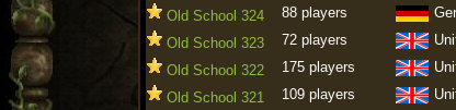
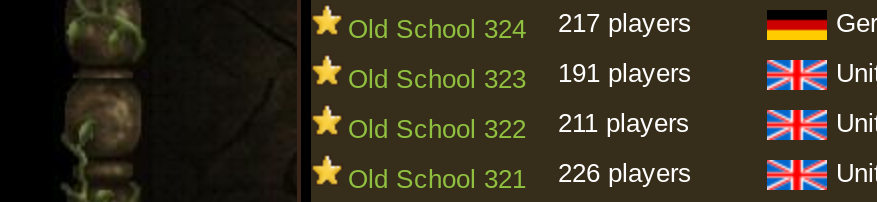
- Old School 324 88 players
+ Old School 324 217 players

- Old School 323 72 players
+ Old School 323 191 players

- Old School 322 175 players
+ Old School 322 211 players

- Old School 321 109 players
+ Old School 321 226 players
